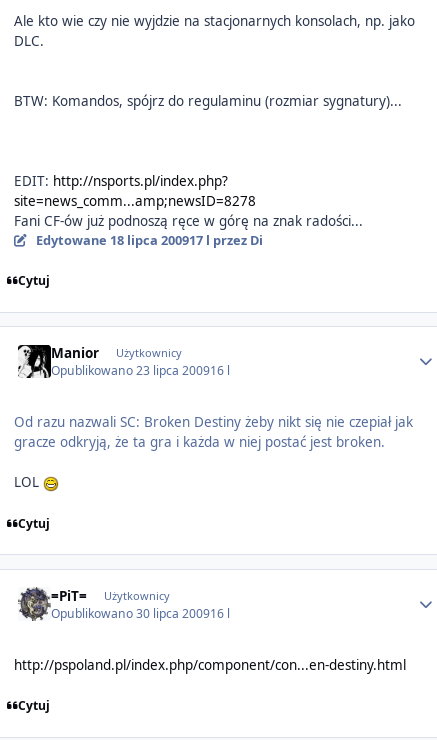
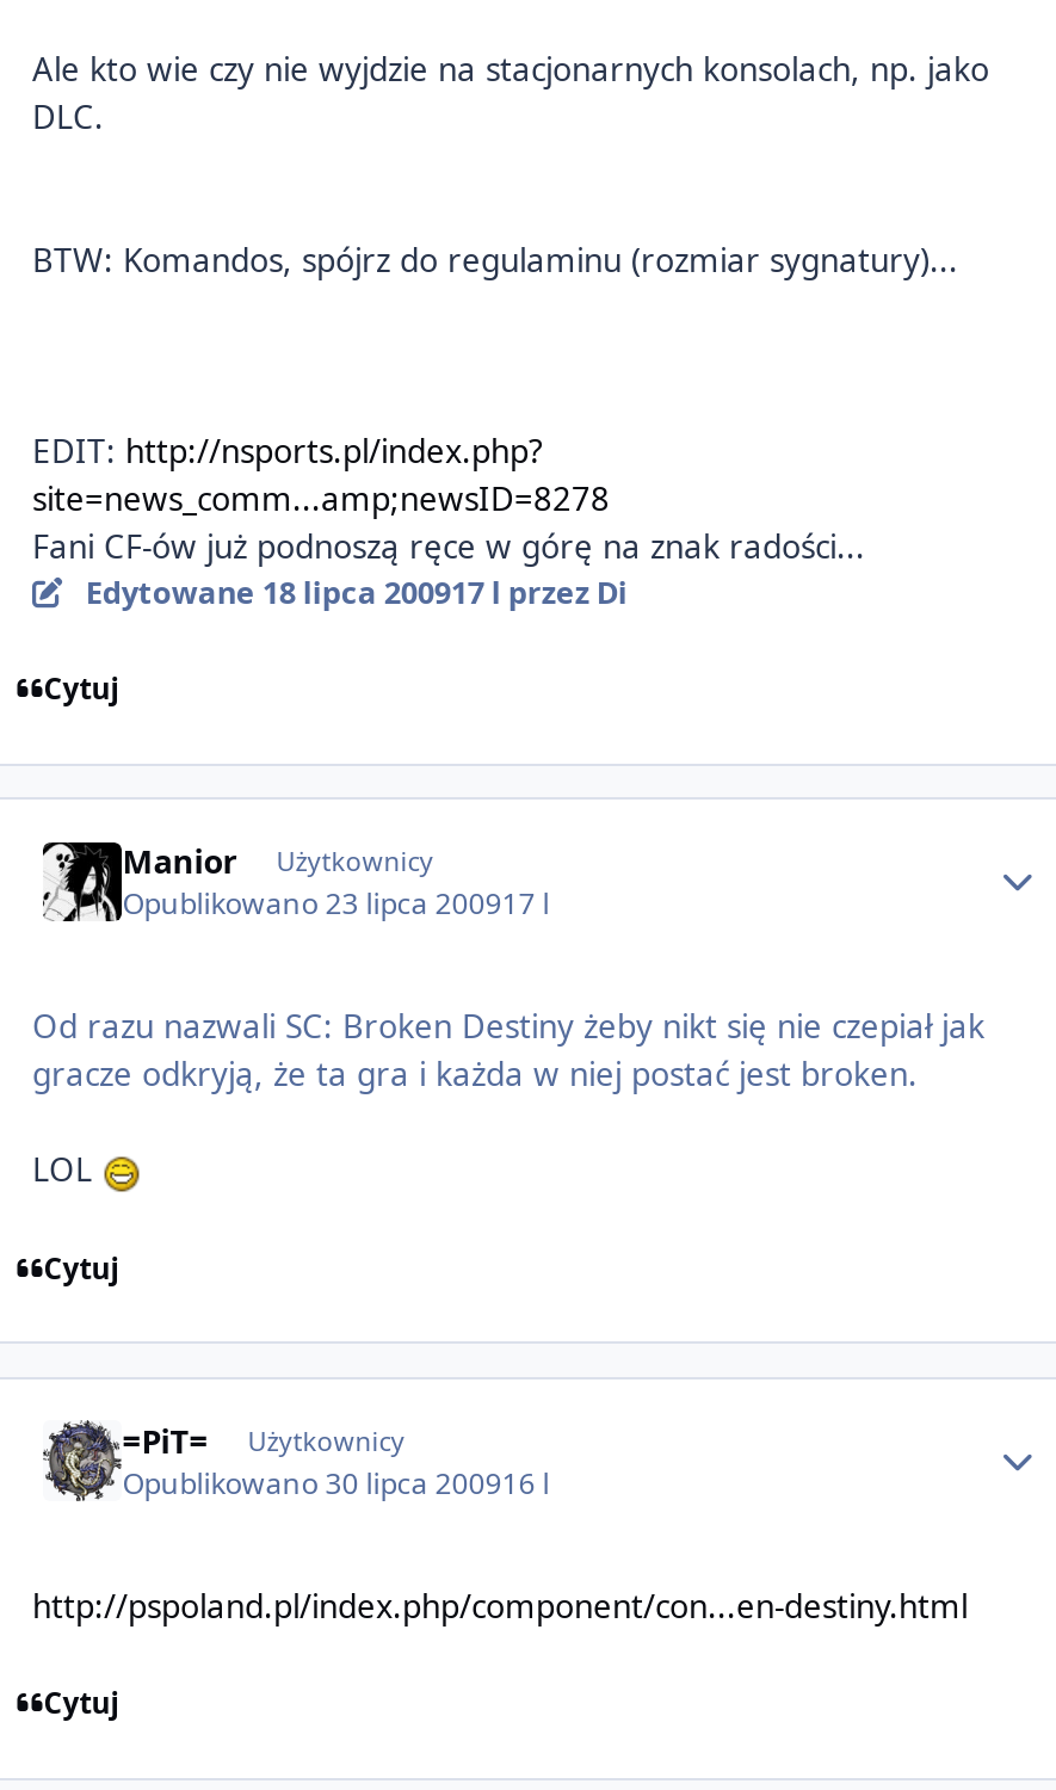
- Opublikowano 23 lipca 200916 l
+ Opublikowano 23 lipca 200917 l
